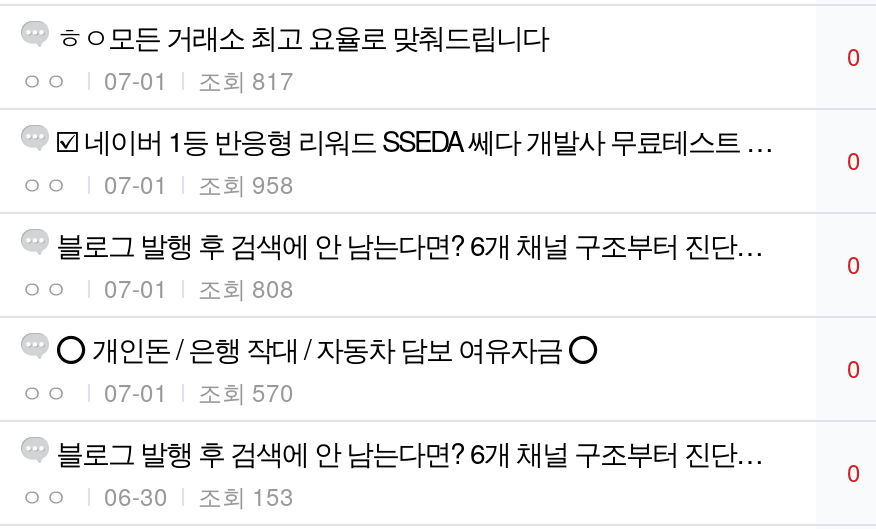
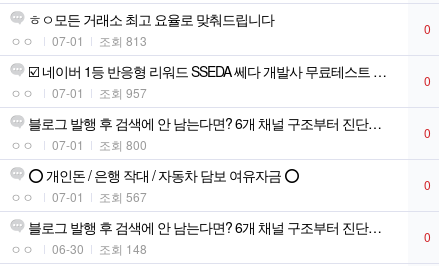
- 조회 817
+ 조회 813

- 조회 958
+ 조회 957

- 조회 808
+ 조회 800

- 조회 570
+ 조회 567

- 조회 153
+ 조회 148
